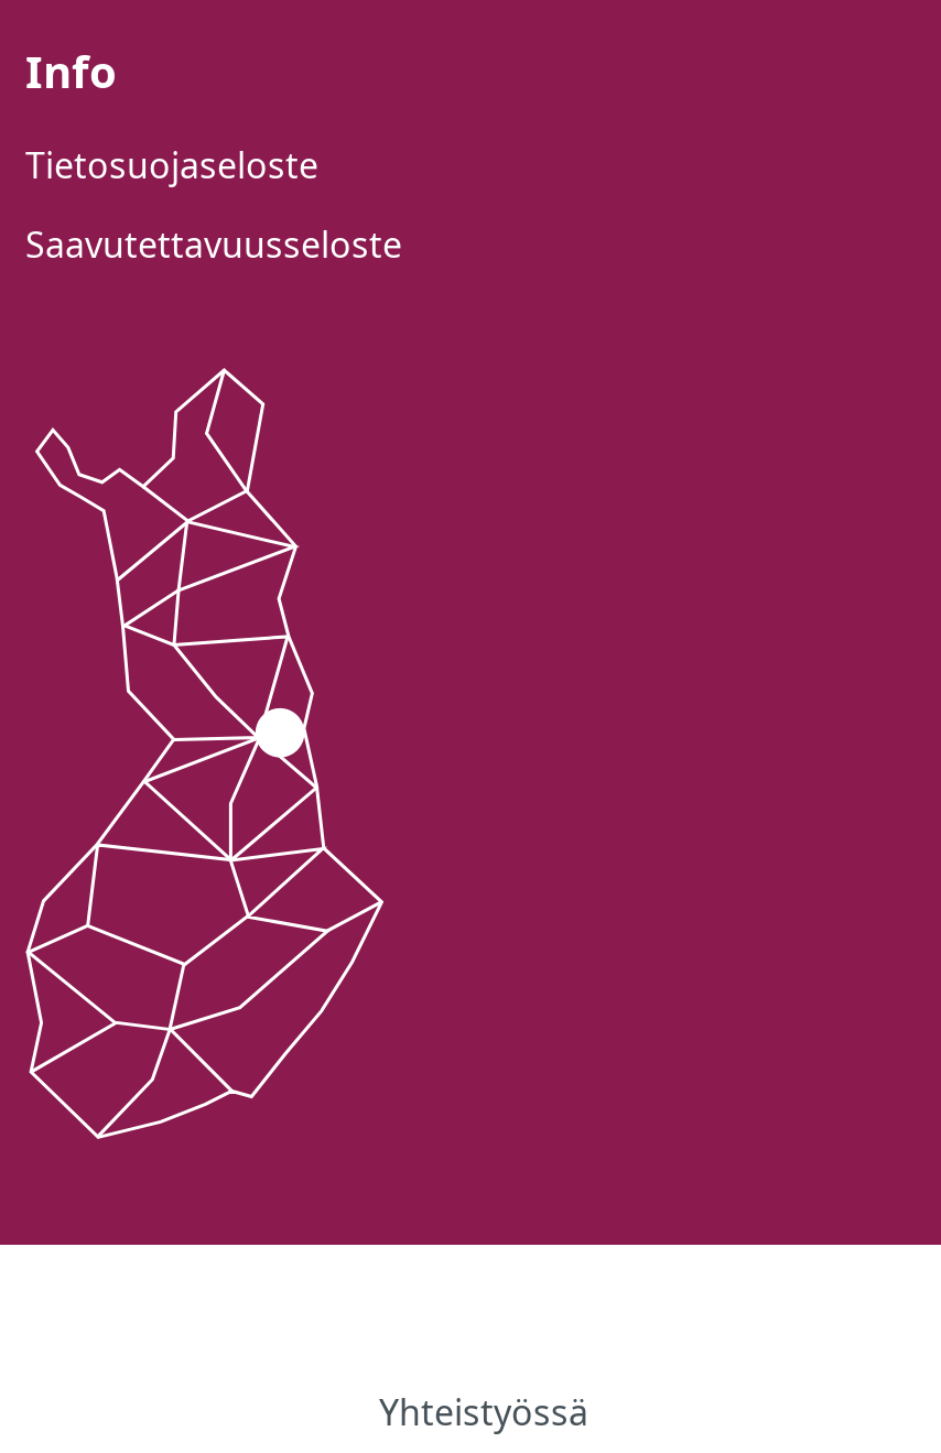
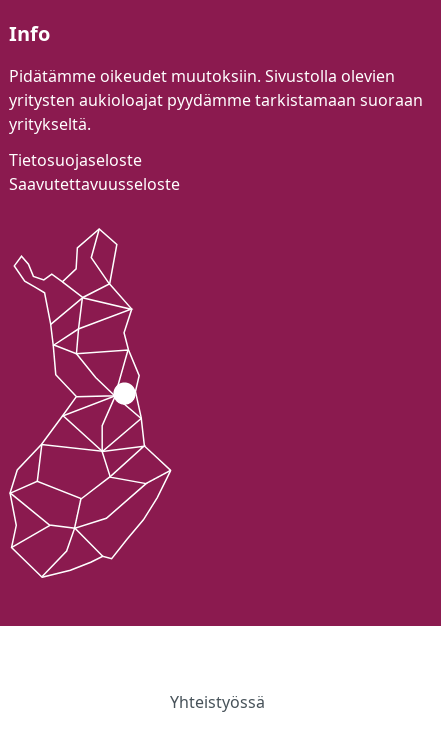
+ Pidätämme oikeudet muutoksiin. Sivustolla olevien
+ yritysten aukioloajat pyydämme tarkistamaan suoraan
+ yritykseltä.

moved down: Tietosuojaseloste
